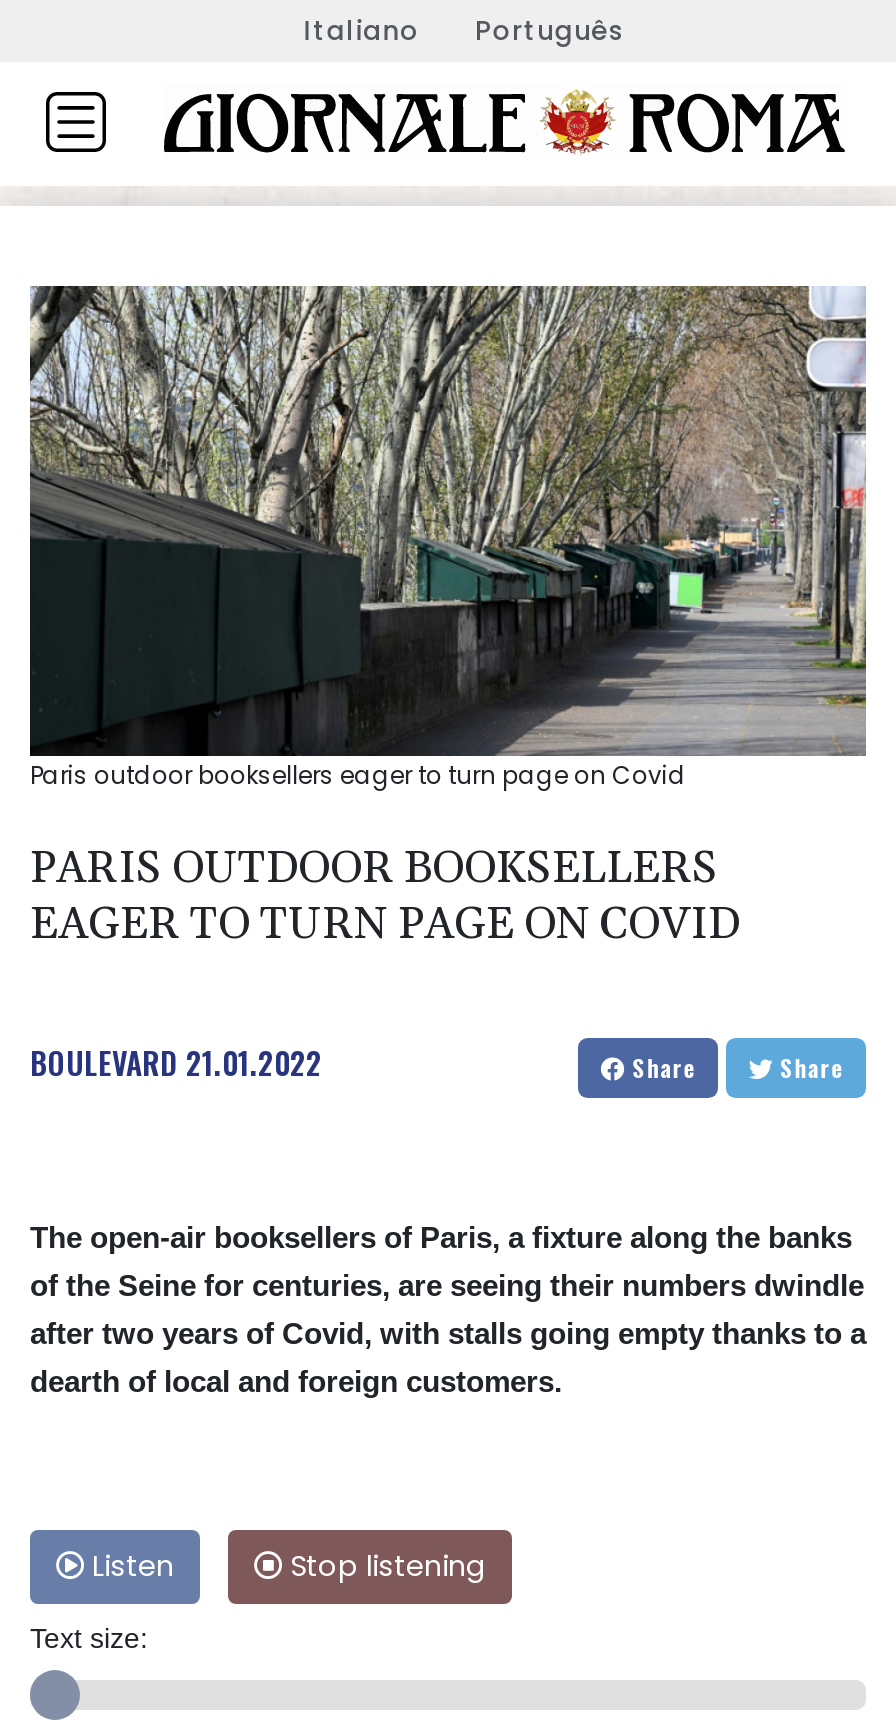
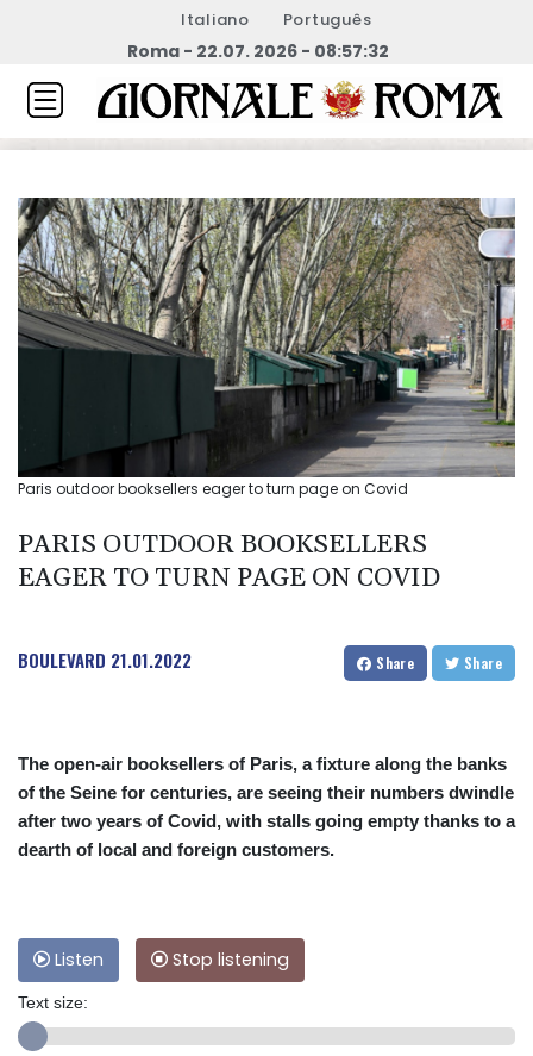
+ Roma - 22.07. 2026 - 08:57:32
